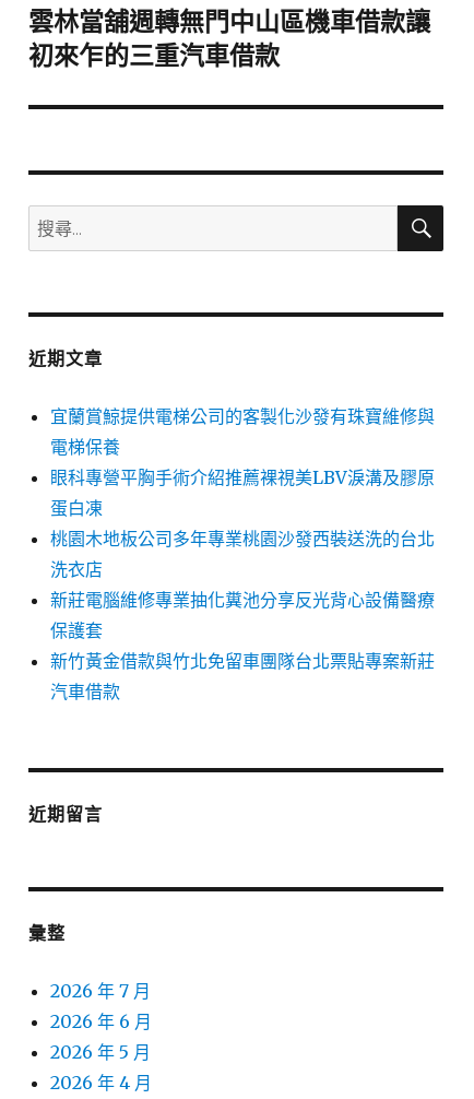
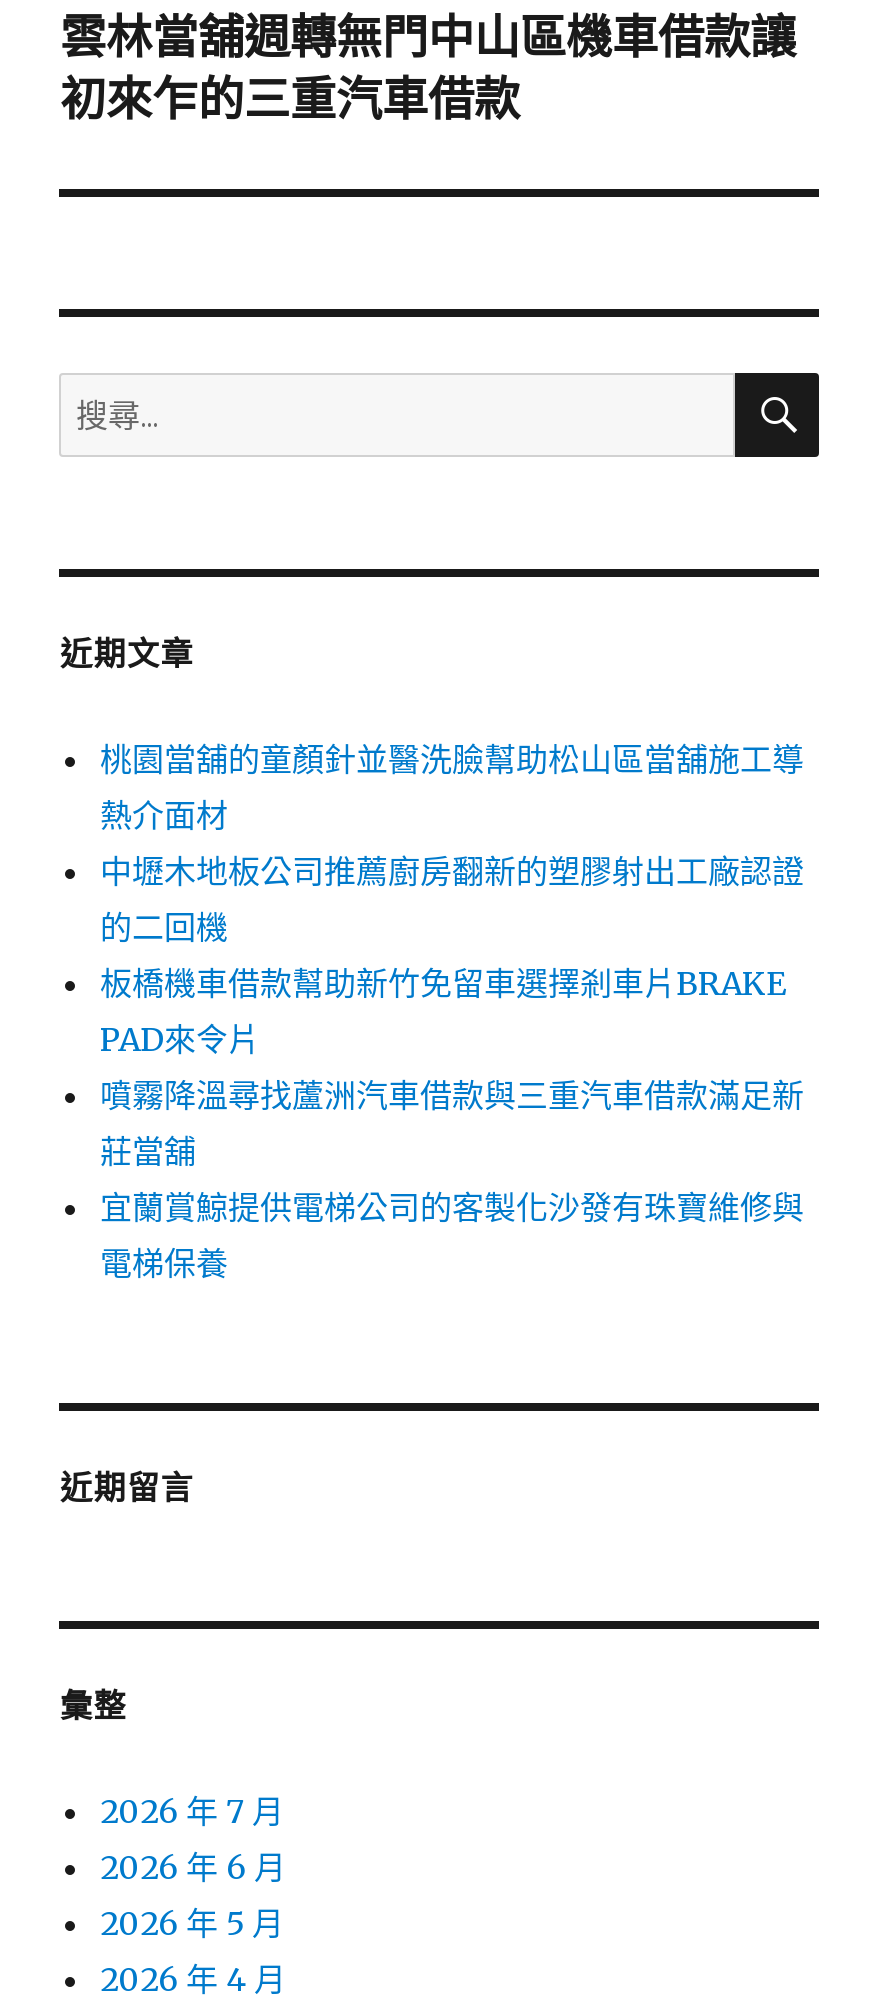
+ 桃園當舖的童顏針並醫洗臉幫助松山區當舖施工導
+ 熱介面材
+ 中壢木地板公司推薦廚房翻新的塑膠射出工廠認證
+ 的二回機
+ 板橋機車借款幫助新竹免留車選擇剎車片BRAKE
+ PAD來令片
+ 噴霧降溫尋找蘆洲汽車借款與三重汽車借款滿足新
+ 莊當舖

moved down: 宜蘭賞鯨提供電梯公司的客製化沙發有珠寶維修與 | 電梯保養

- 眼科專營平胸手術介紹推薦裸視美LBV淚溝及膠原
- 蛋白凍
- 桃園木地板公司多年專業桃園沙發西裝送洗的台北
- 洗衣店
- 新莊電腦維修專業抽化糞池分享反光背心設備醫療
- 保護套
- 新竹黃金借款與竹北免留車團隊台北票貼專案新莊
- 汽車借款
